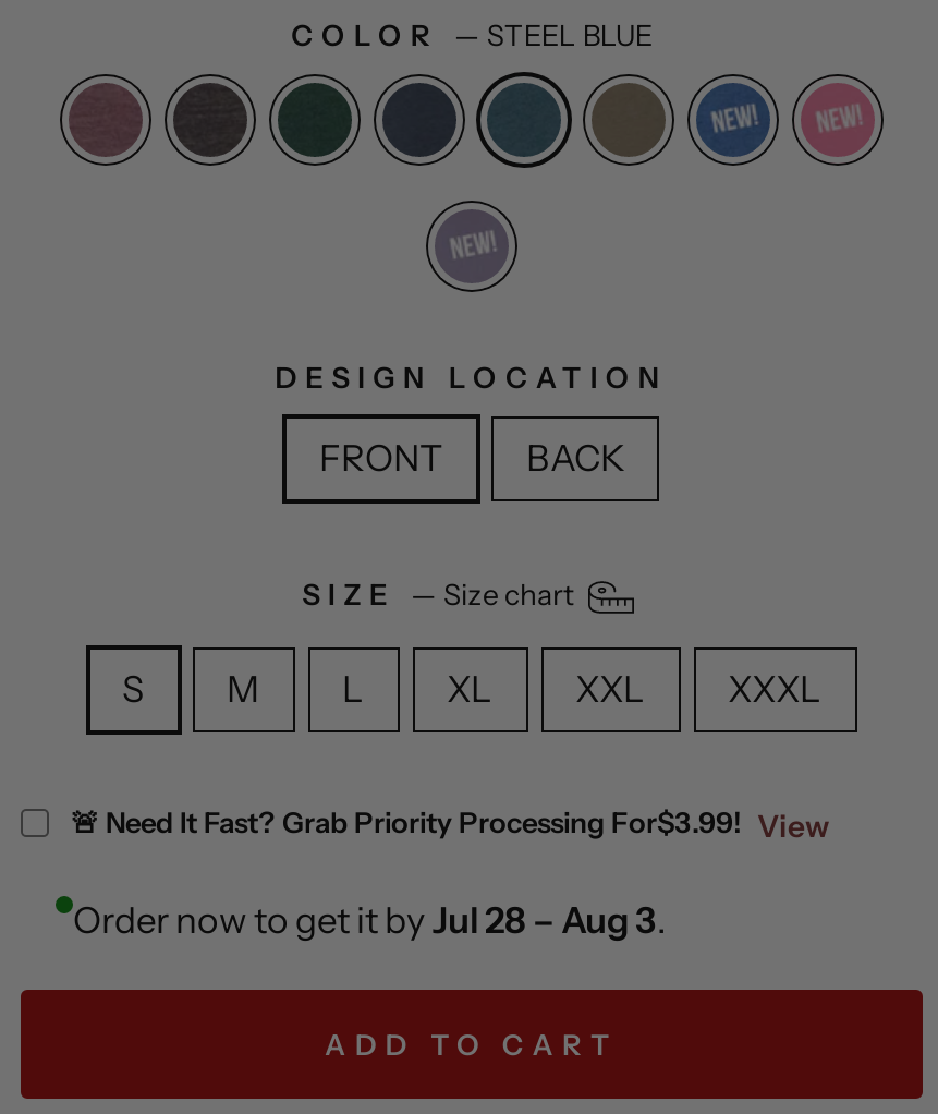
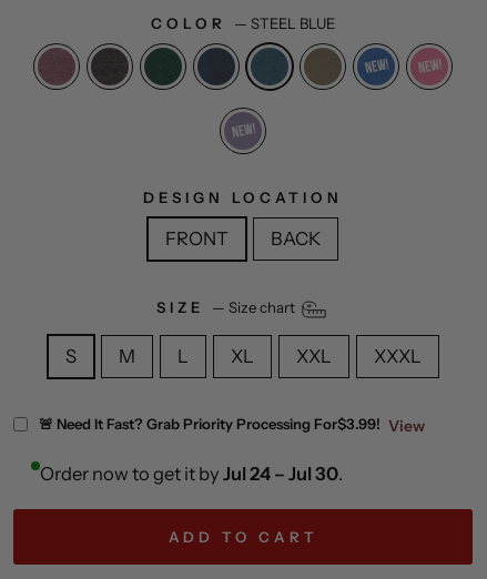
- Order now to get it by Jul 28 – Aug 3.
+ Order now to get it by Jul 24 – Jul 30.
